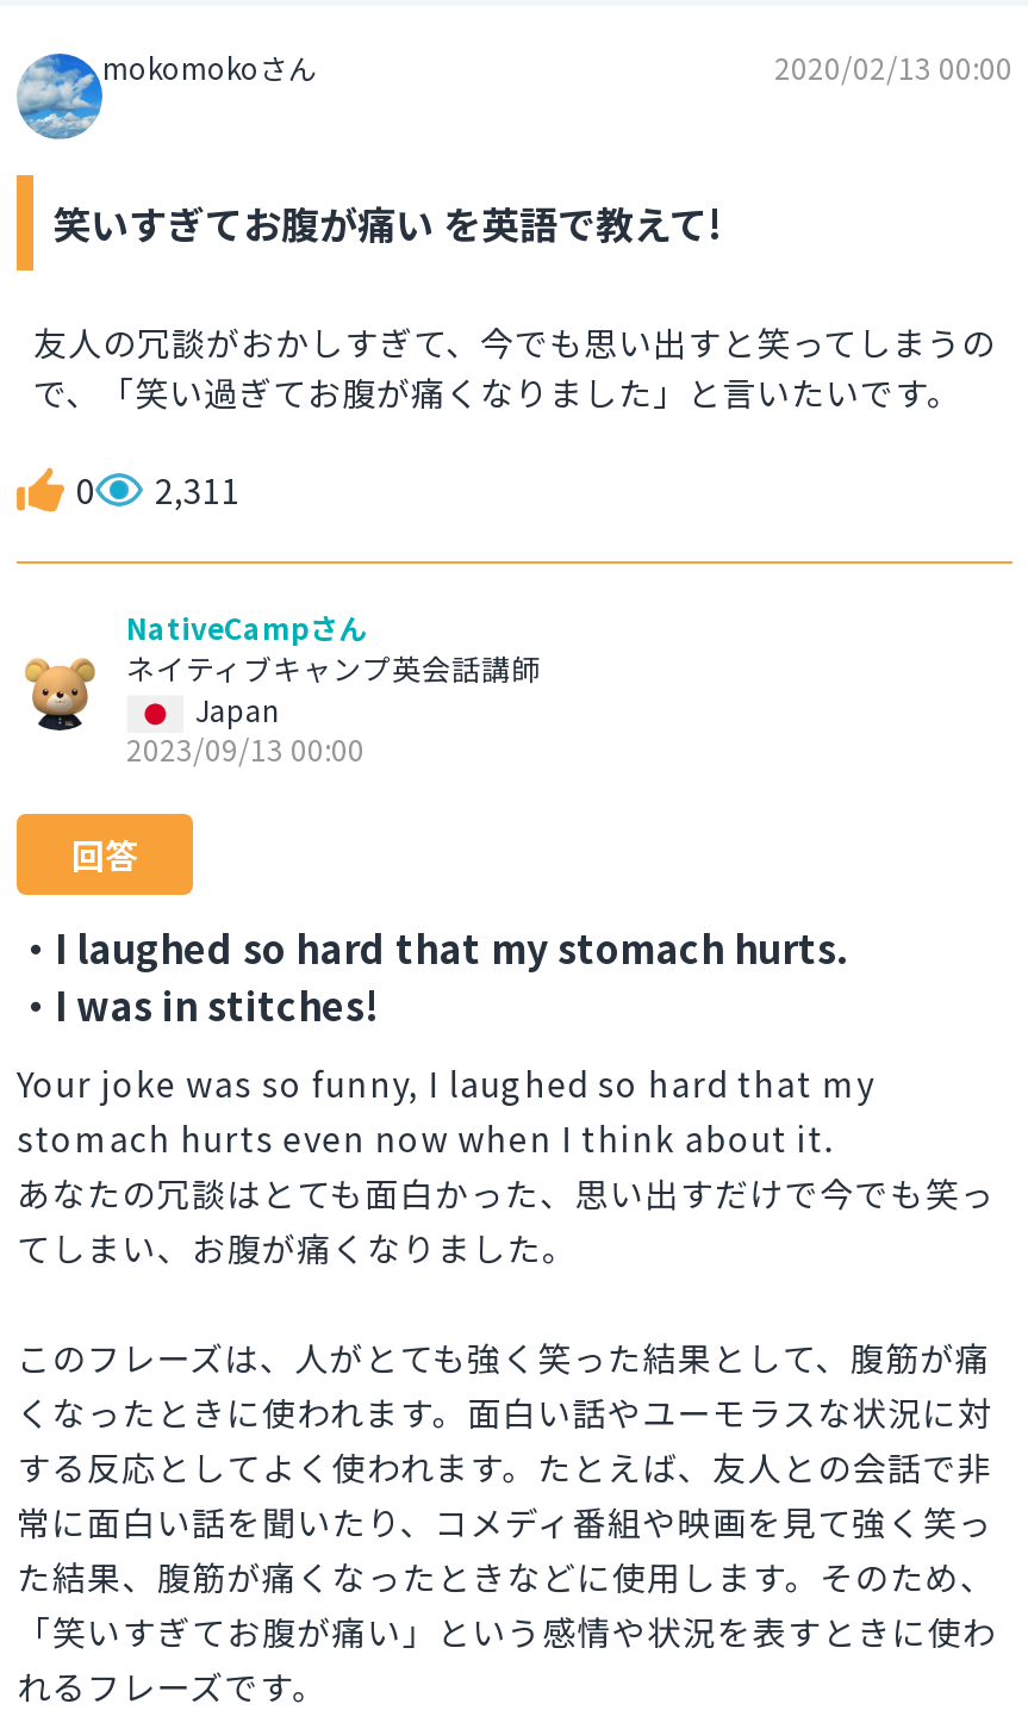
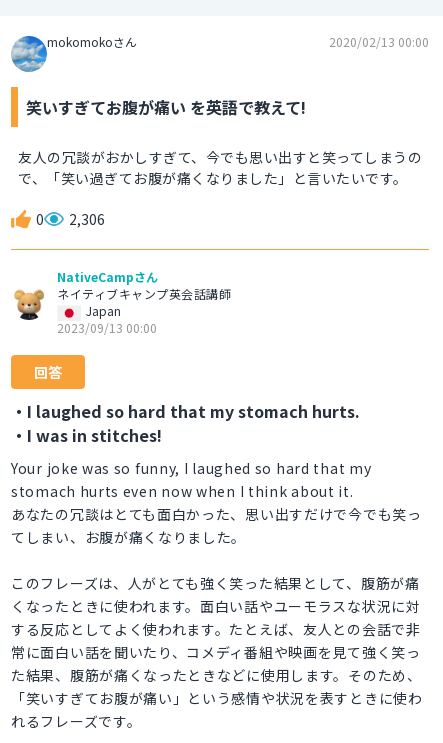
- 0 2,311
+ 0 2,306
